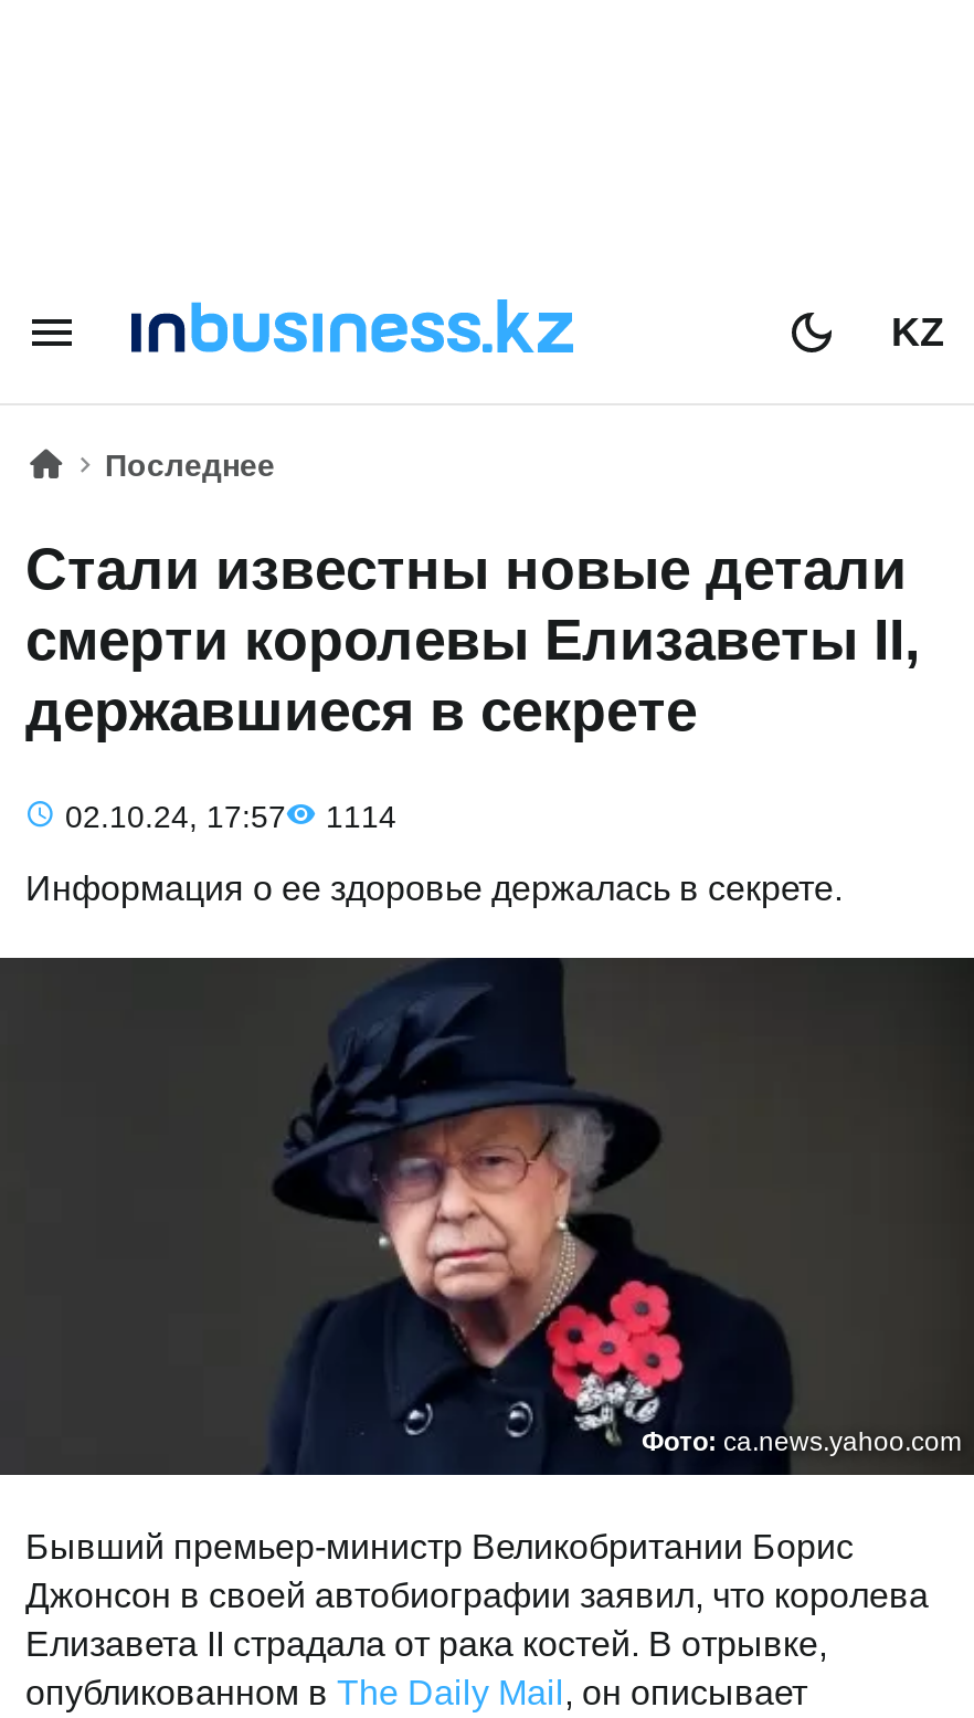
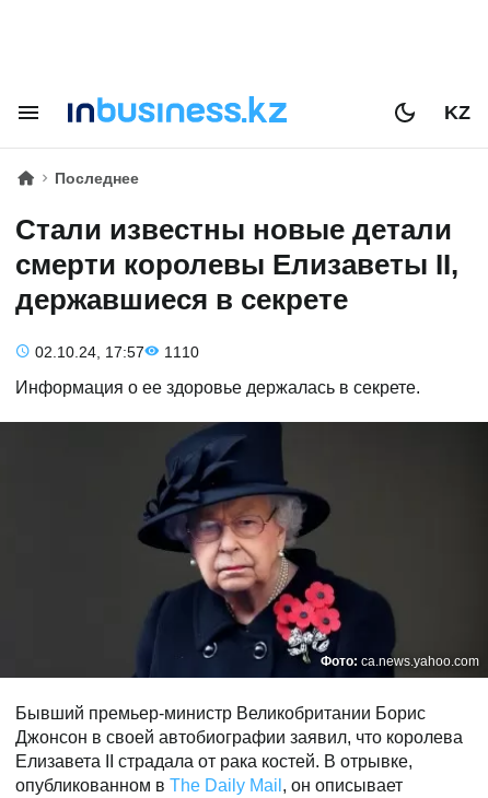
- 02.10.24, 17:57 1114
+ 02.10.24, 17:57 1110
